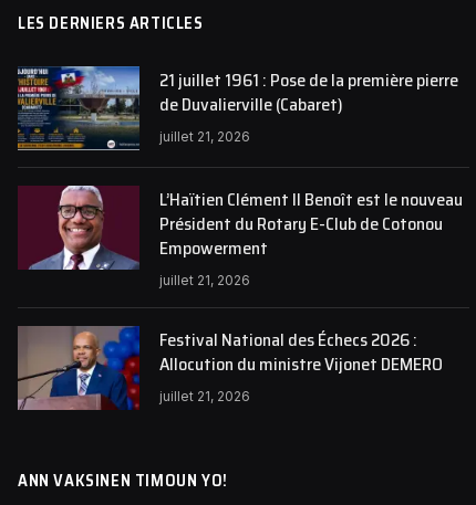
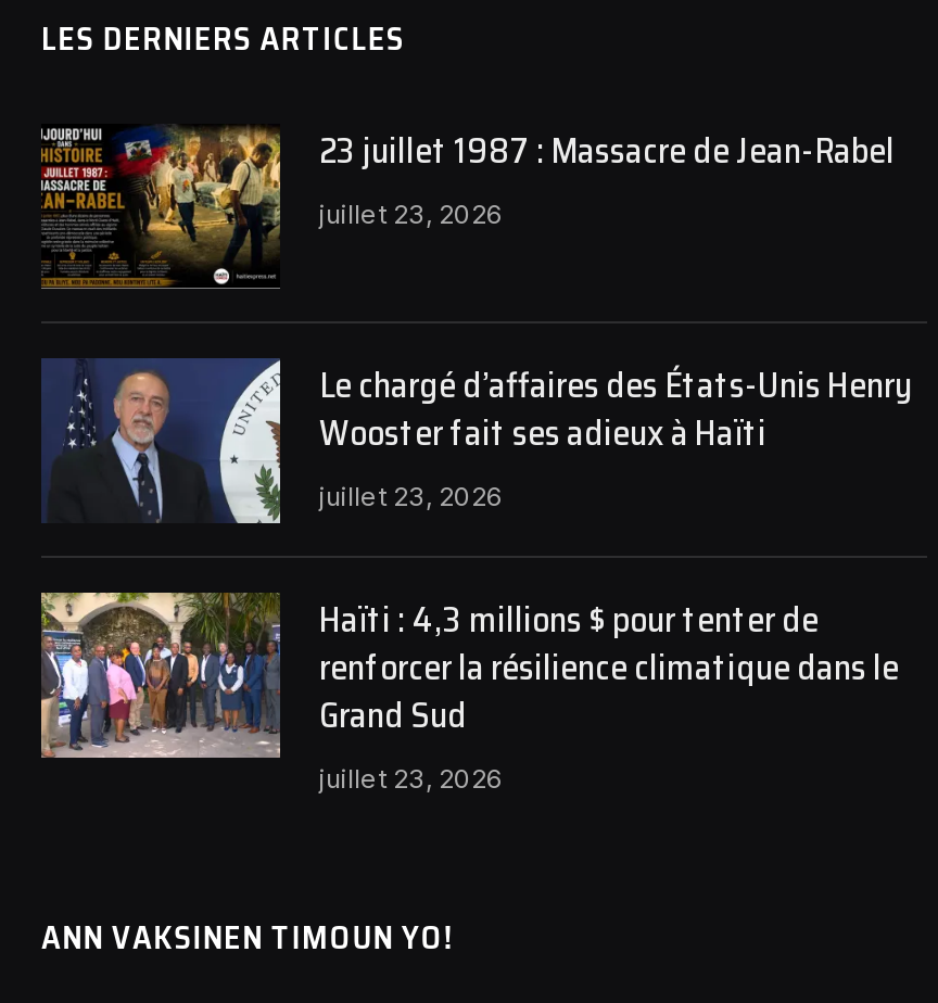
- [image]
- 21 juillet 1961 : Pose de la première pierre
- de Duvalierville (Cabaret)
- juillet 21, 2026
+ [image]
+ 23 juillet 1987 : Massacre de Jean-Rabel
+ juillet 23, 2026

- [image]
- L’Haïtien Clément II Benoît est le nouveau
- Président du Rotary E-Club de Cotonou
- Empowerment
- juillet 21, 2026
+ [image]
+ Le chargé d’affaires des États-Unis Henry
+ Wooster fait ses adieux à Haïti
+ juillet 23, 2026

- [image]
- Festival National des Échecs 2026 :
- Allocution du ministre Vijonet DEMERO
- juillet 21, 2026
+ [image]
+ Haïti : 4,3 millions $ pour tenter de
+ renforcer la résilience climatique dans le
+ Grand Sud
+ juillet 23, 2026
